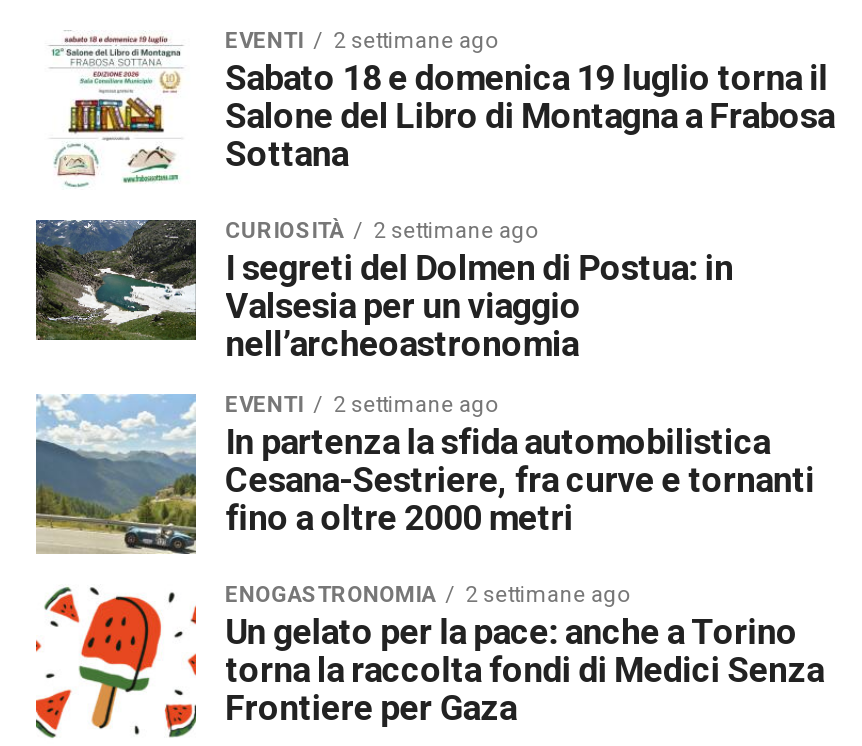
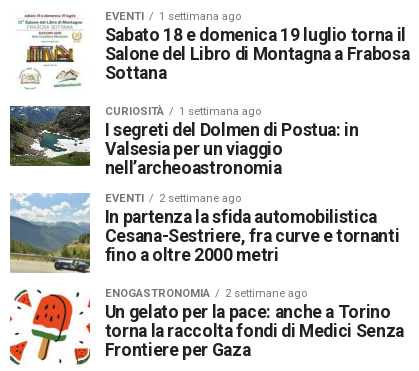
- 2 settimane ago
+ 1 settimana ago

- 2 settimane ago
+ 1 settimana ago
